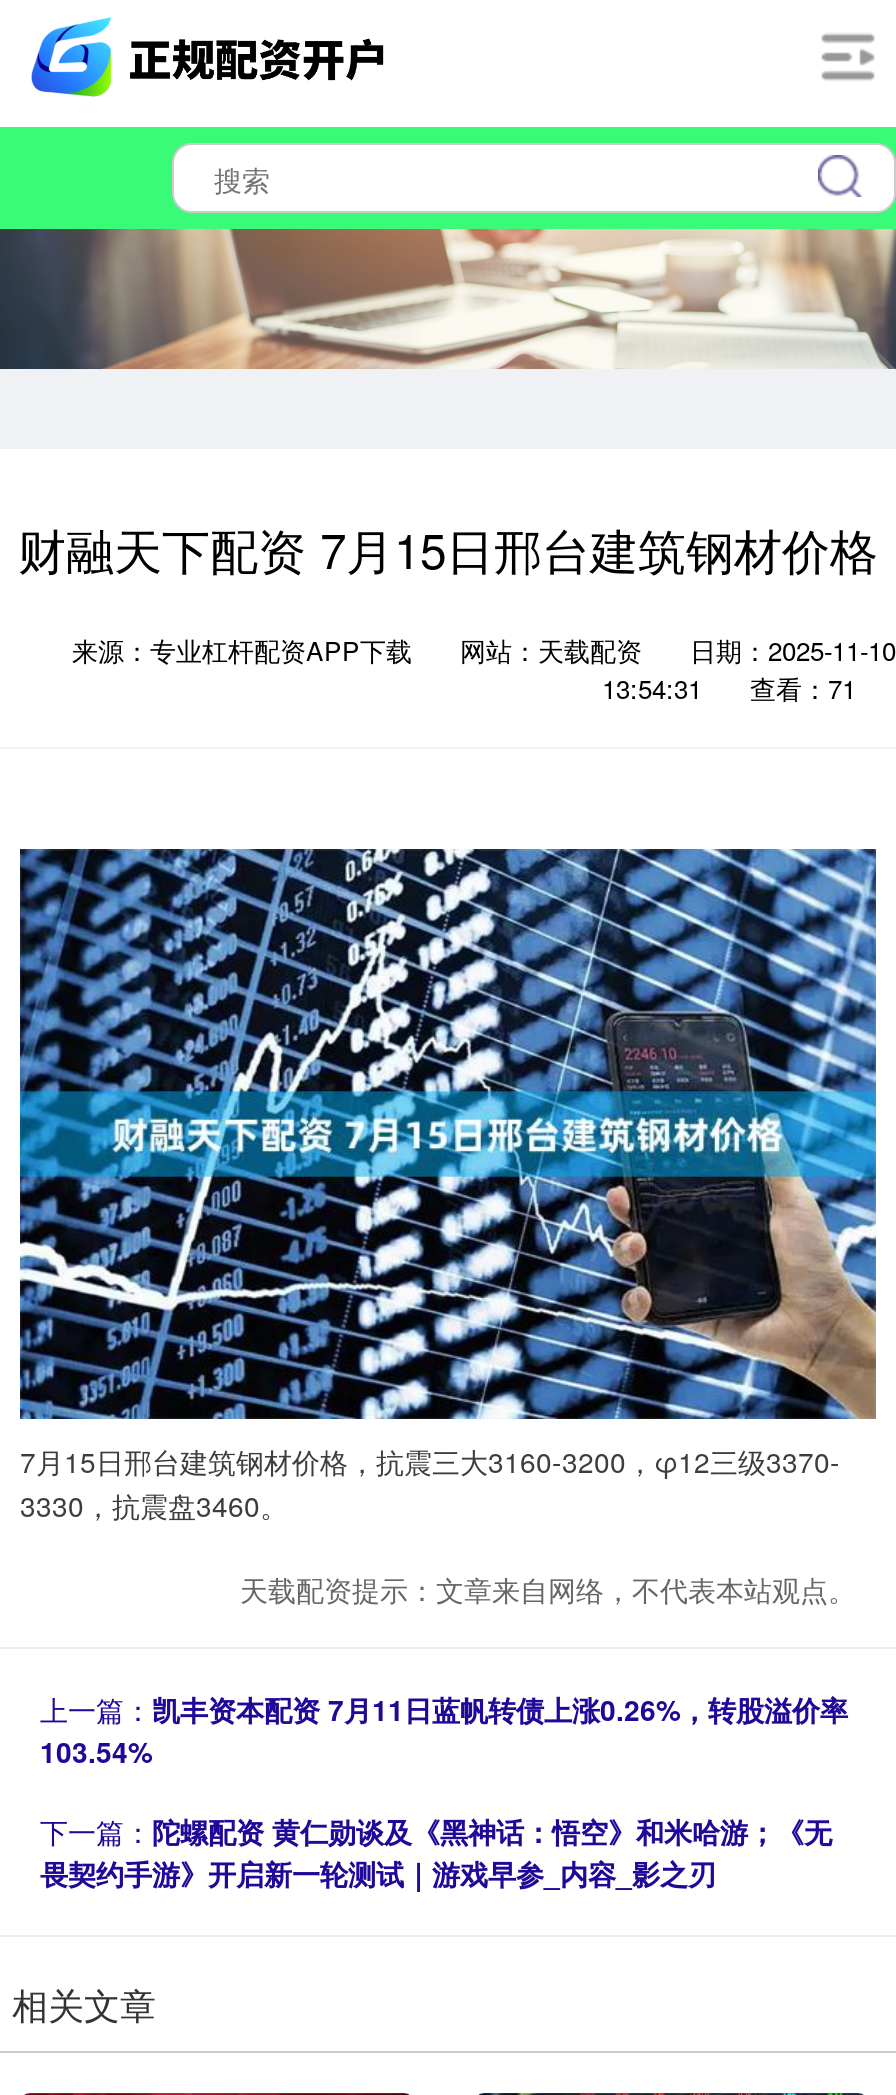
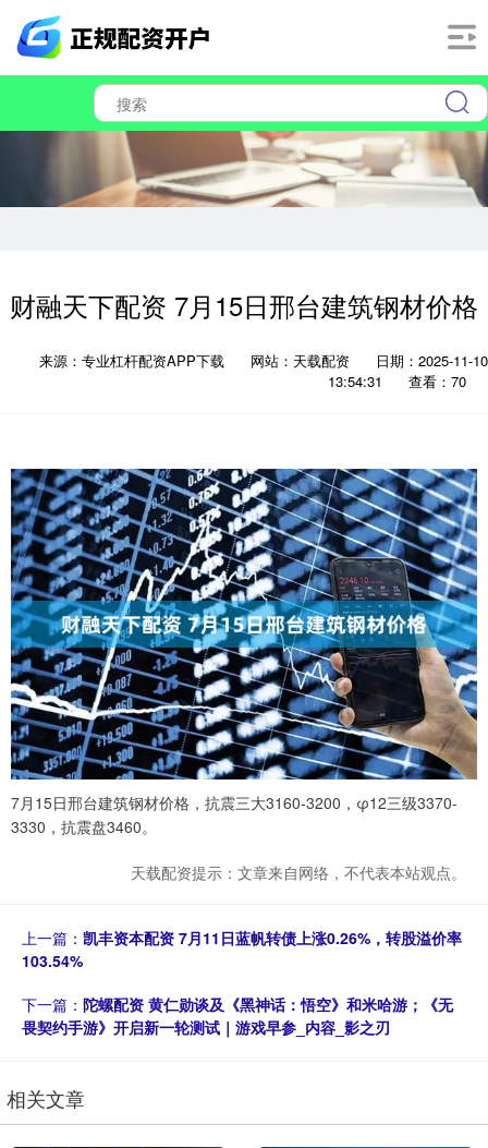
- 13:54:31 查看：71
+ 13:54:31 查看：70
